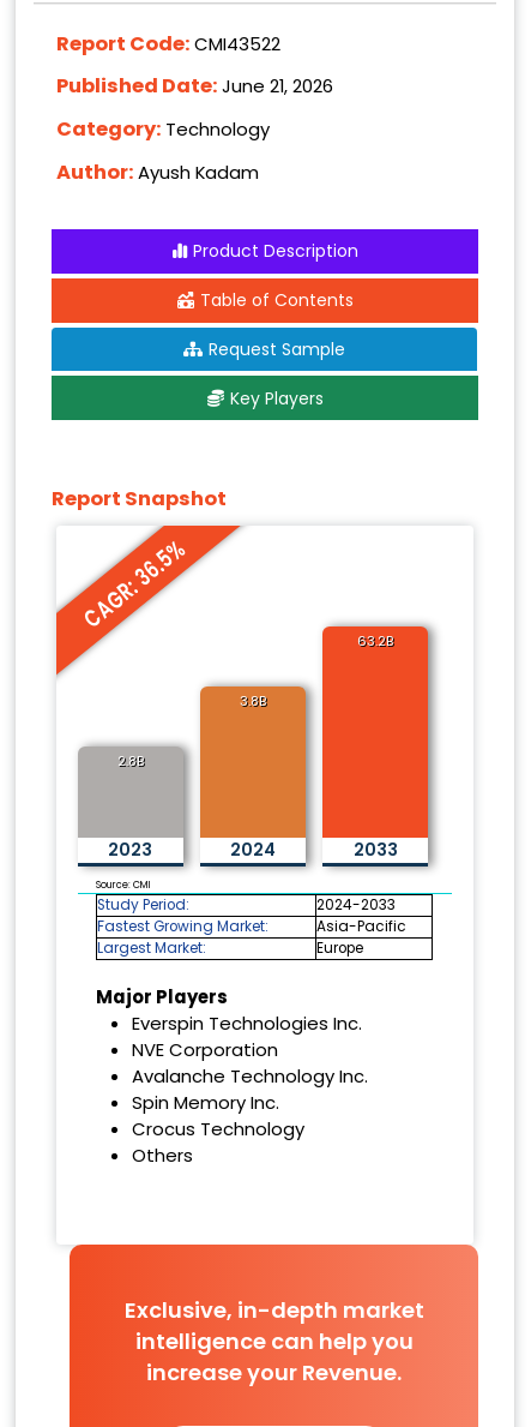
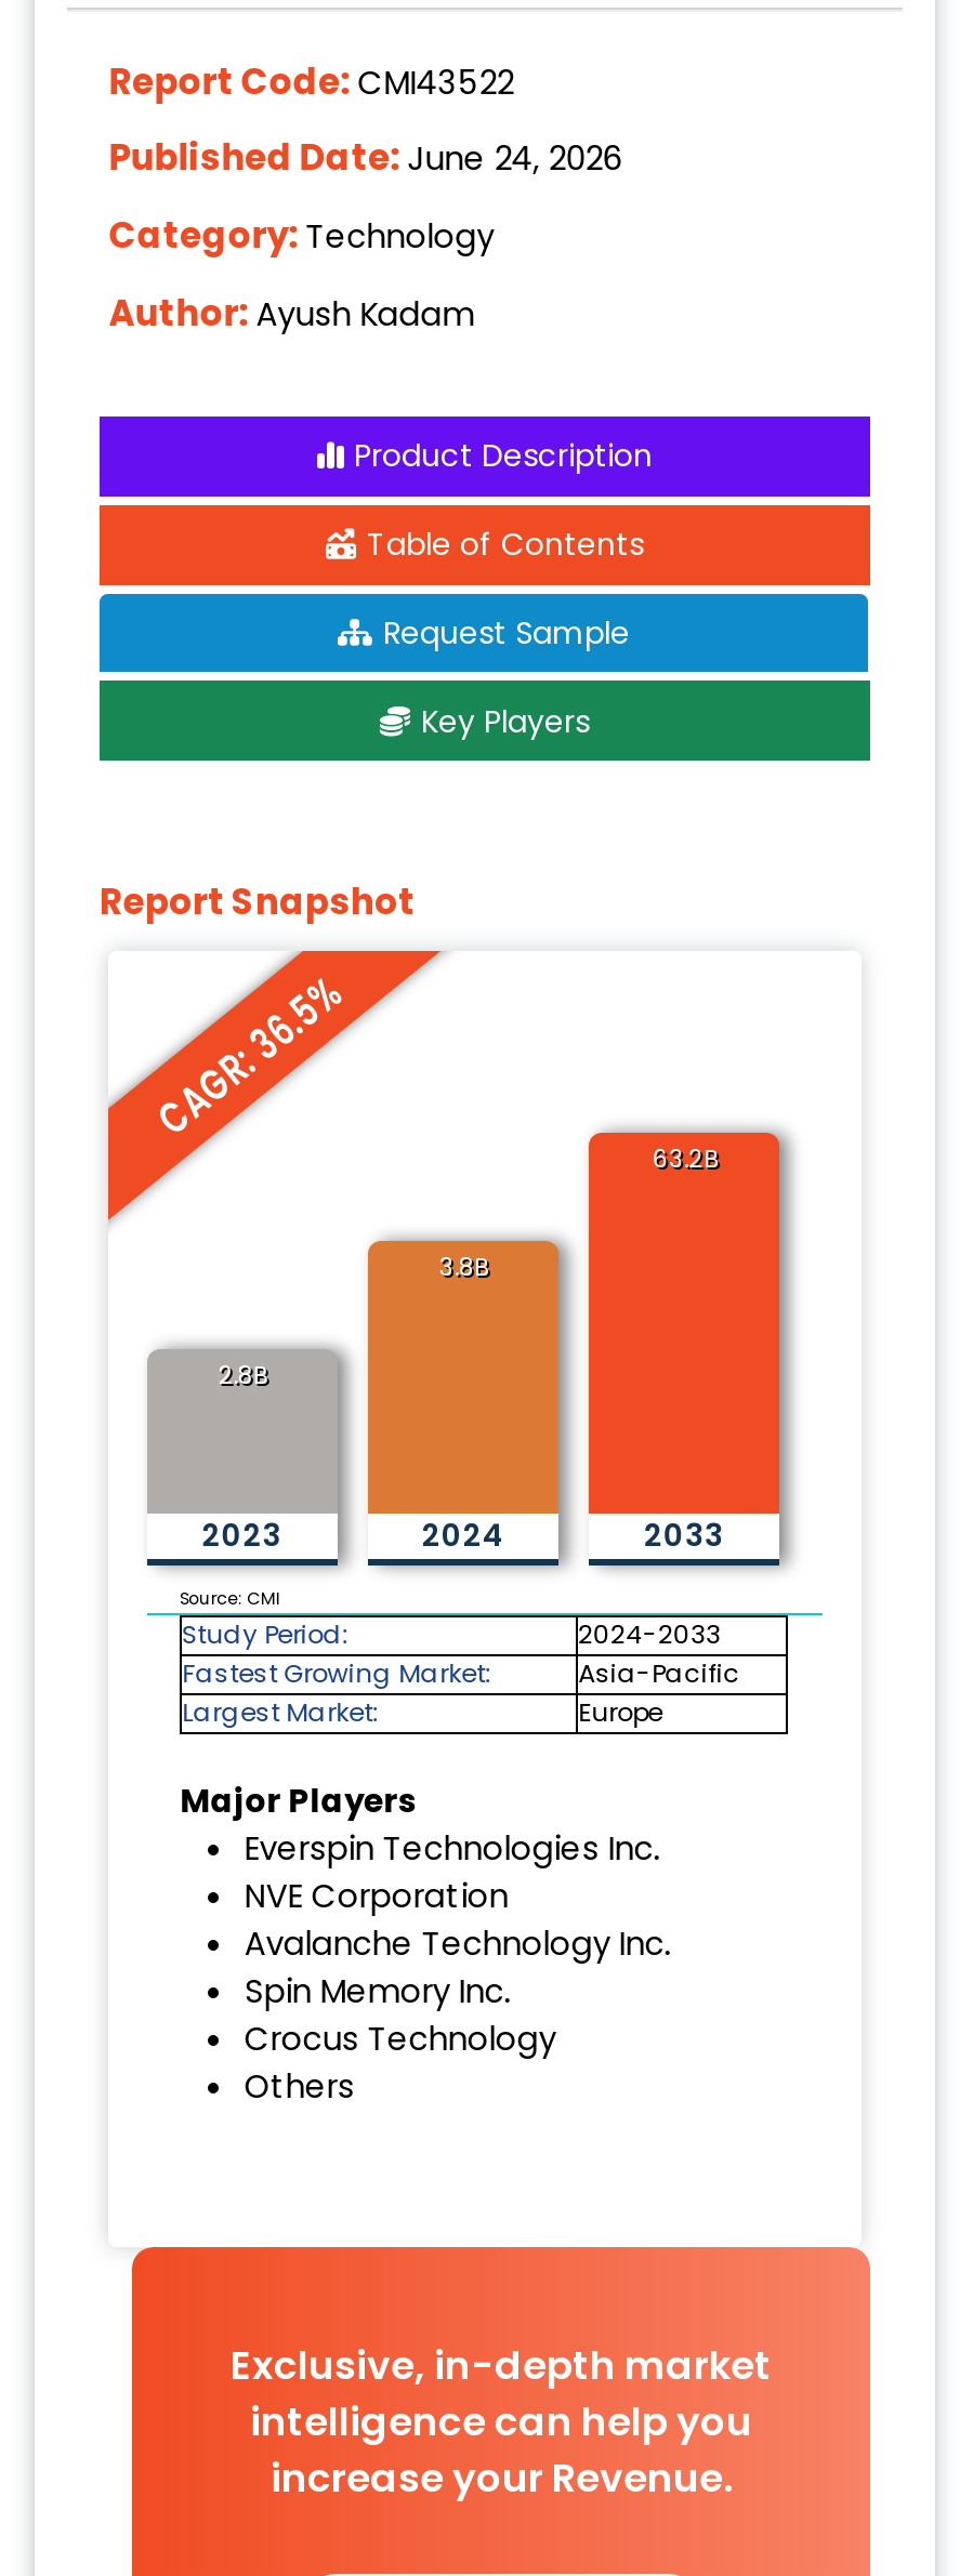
- Published Date: June 21, 2026
+ Published Date: June 24, 2026
